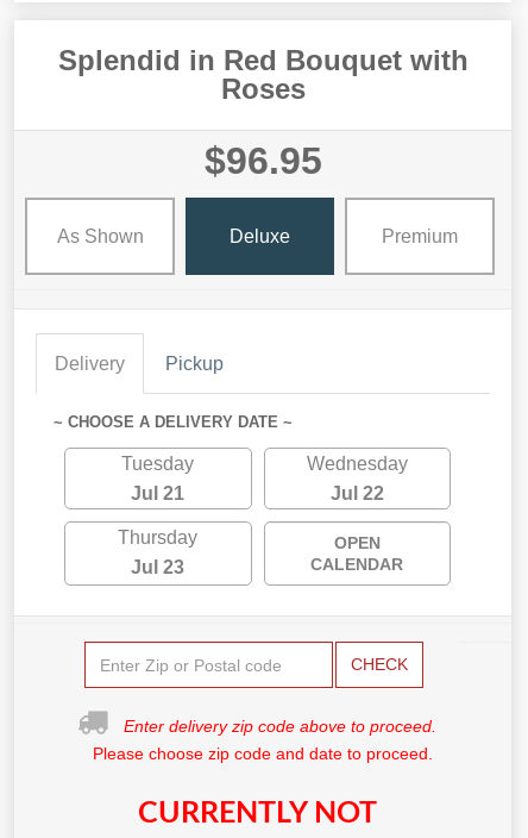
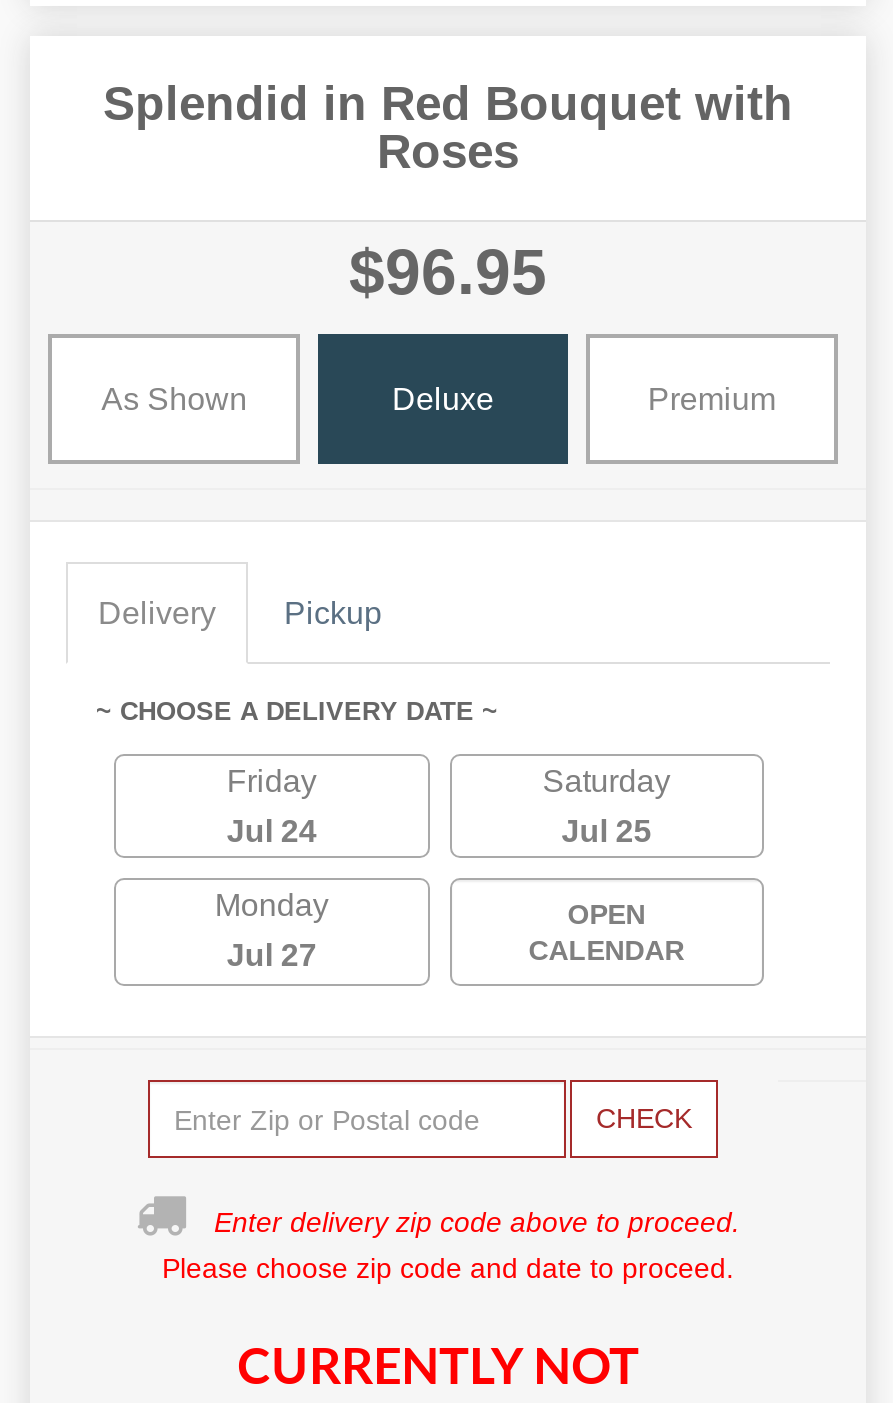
- Tuesday
+ Friday

- Wednesday
+ Saturday

- Jul 21
+ Jul 24

- Jul 22
+ Jul 25

- Thursday
+ Monday

- Jul 23
+ Jul 27
